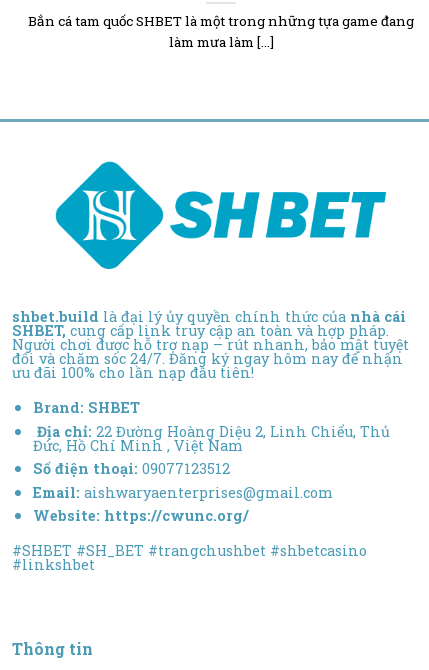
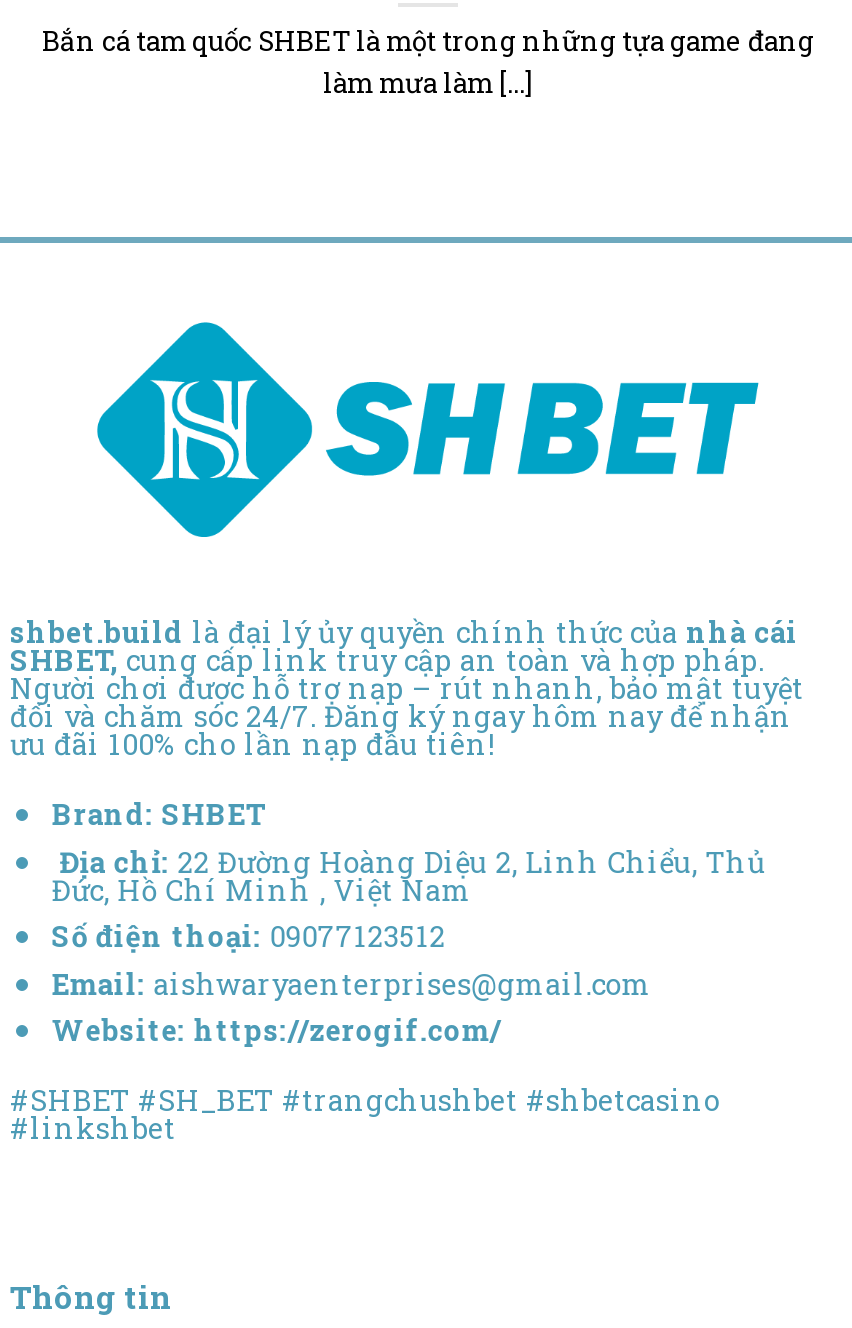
- Website: https://cwunc.org/
+ Website: https://zerogif.com/
